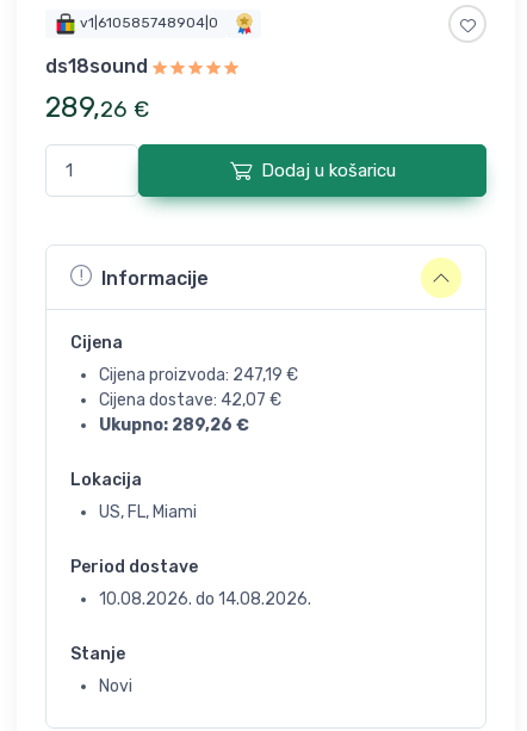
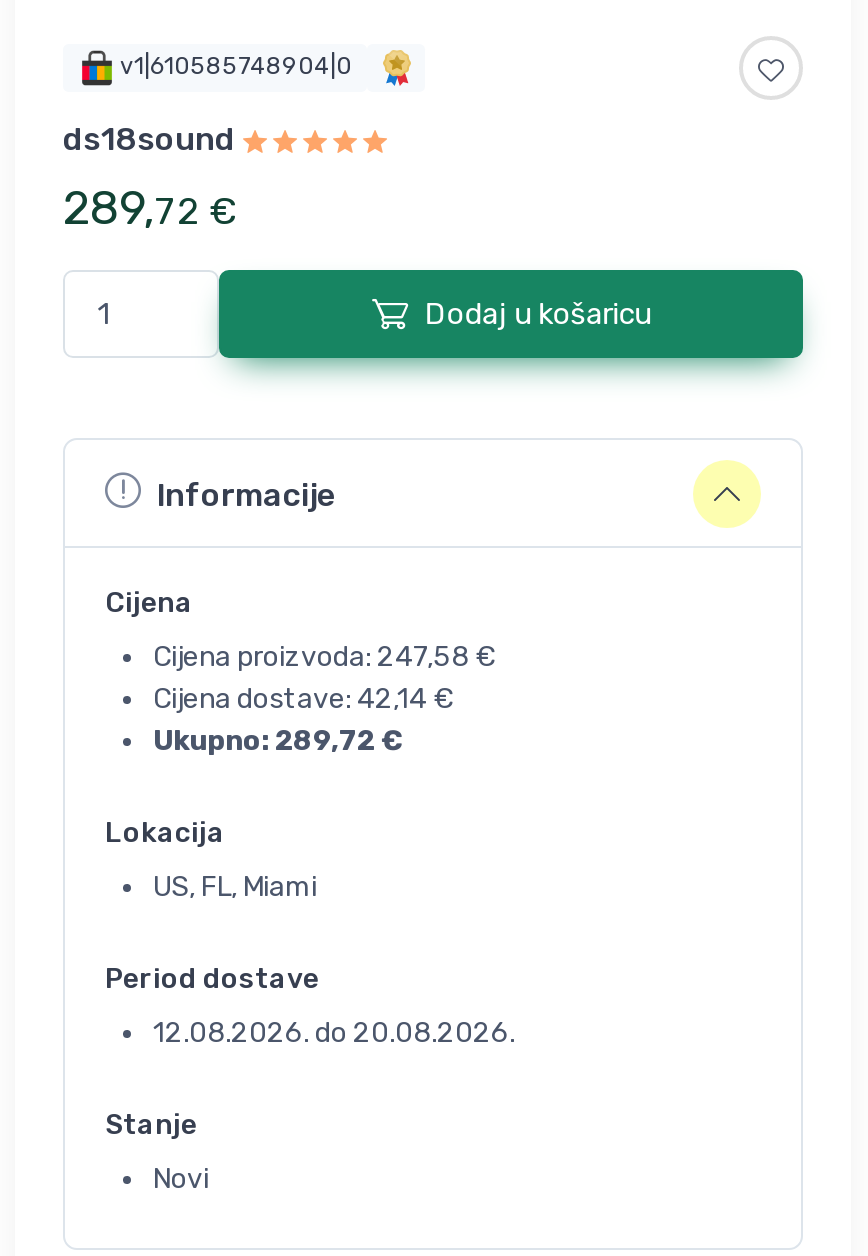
- 289,26 €
+ 289,72 €

- Cijena proizvoda: 247,19 €
+ Cijena proizvoda: 247,58 €

- Cijena dostave: 42,07 €
+ Cijena dostave: 42,14 €

- Ukupno: 289,26 €
+ Ukupno: 289,72 €

- 10.08.2026. do 14.08.2026.
+ 12.08.2026. do 20.08.2026.
